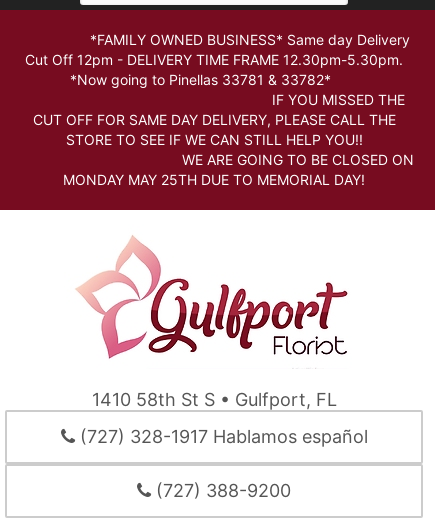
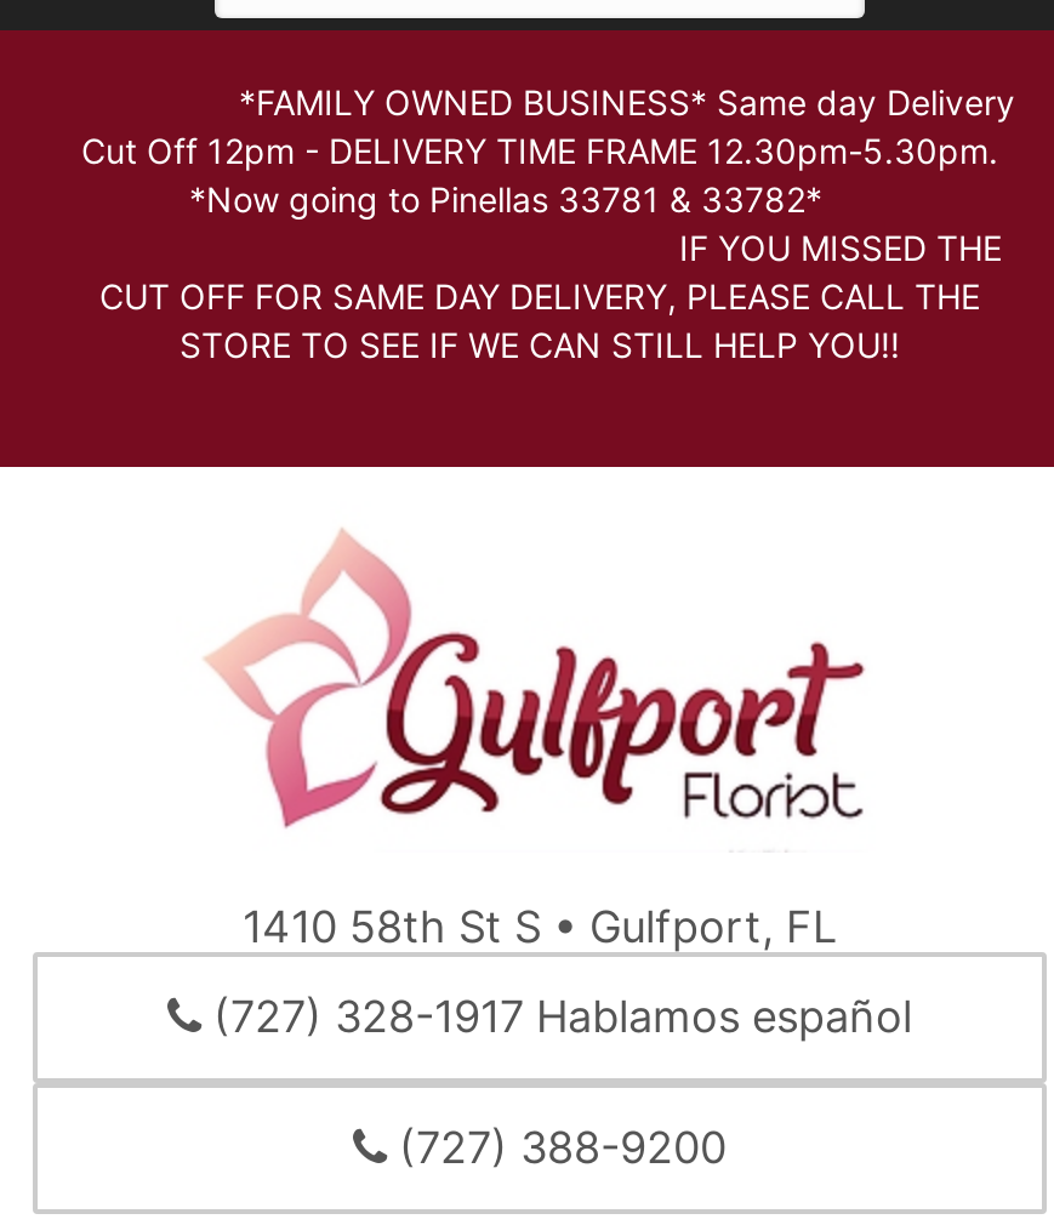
- WE ARE GOING TO BE CLOSED ON
- MONDAY MAY 25TH DUE TO MEMORIAL DAY!
